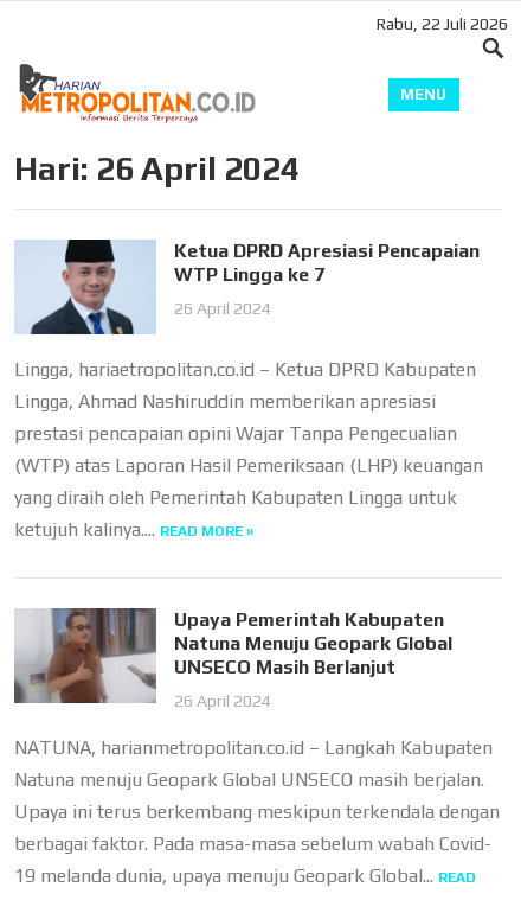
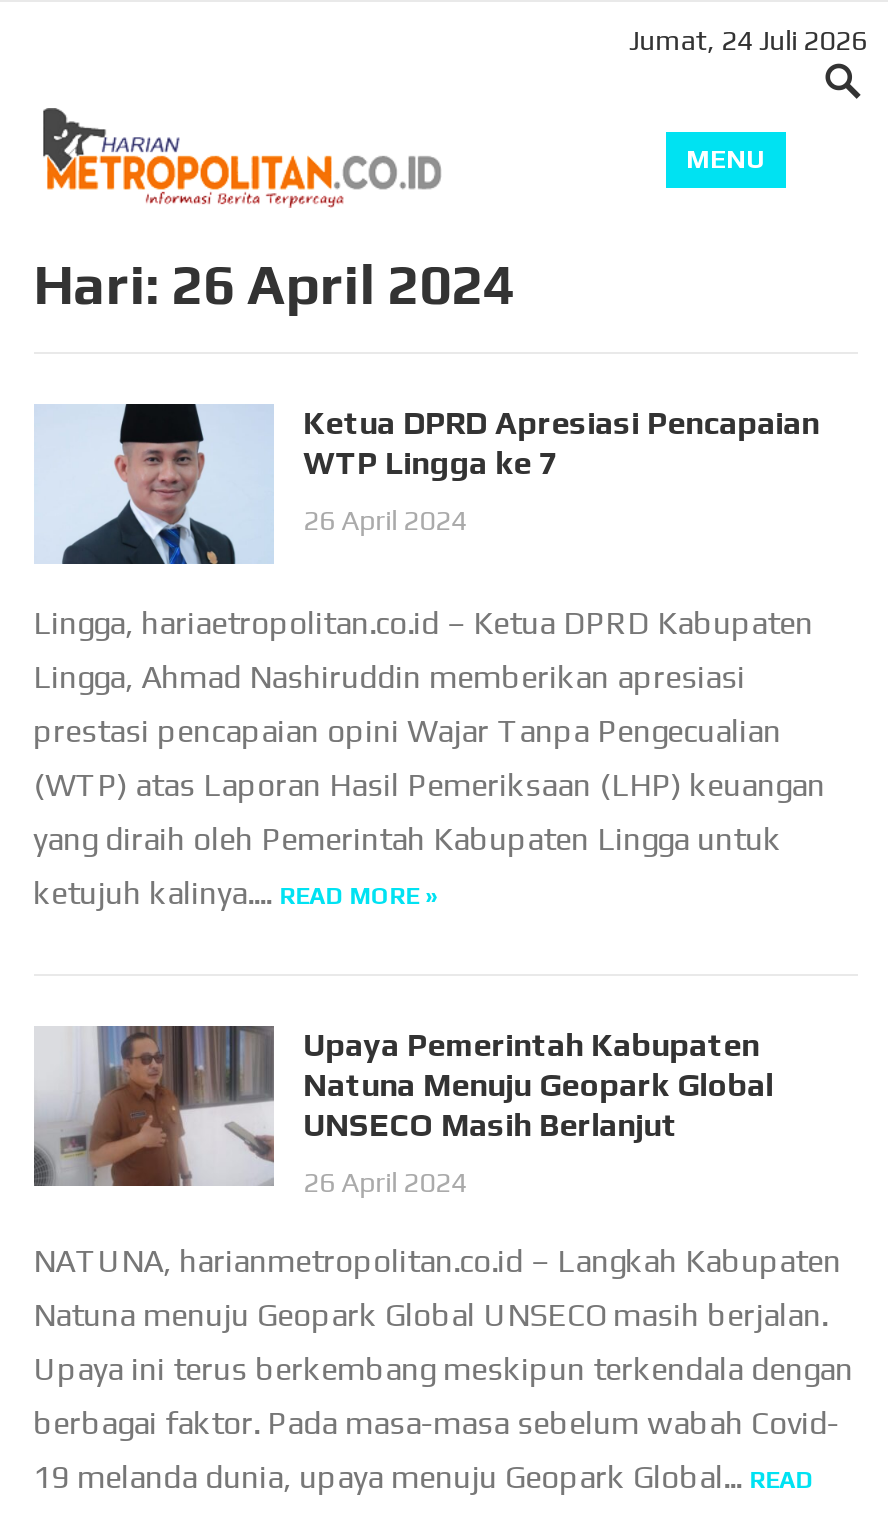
- Rabu, 22 Juli 2026
+ Jumat, 24 Juli 2026
